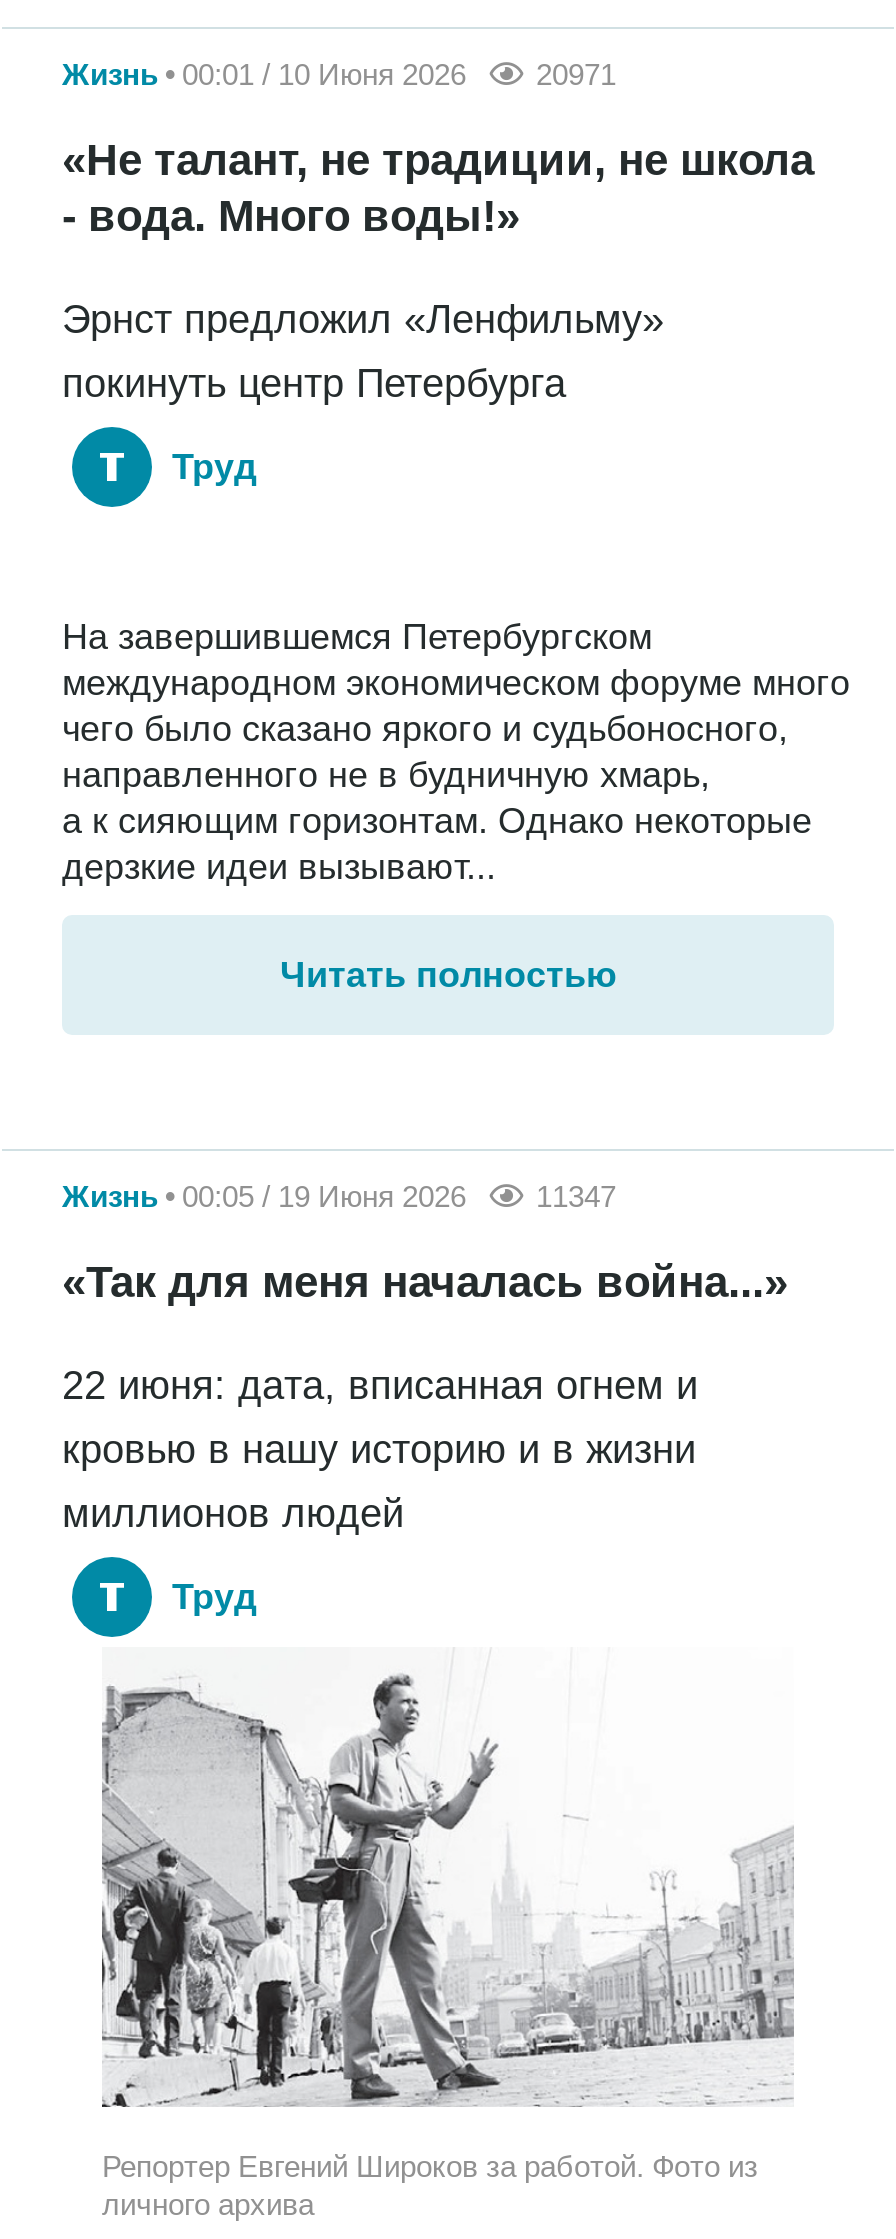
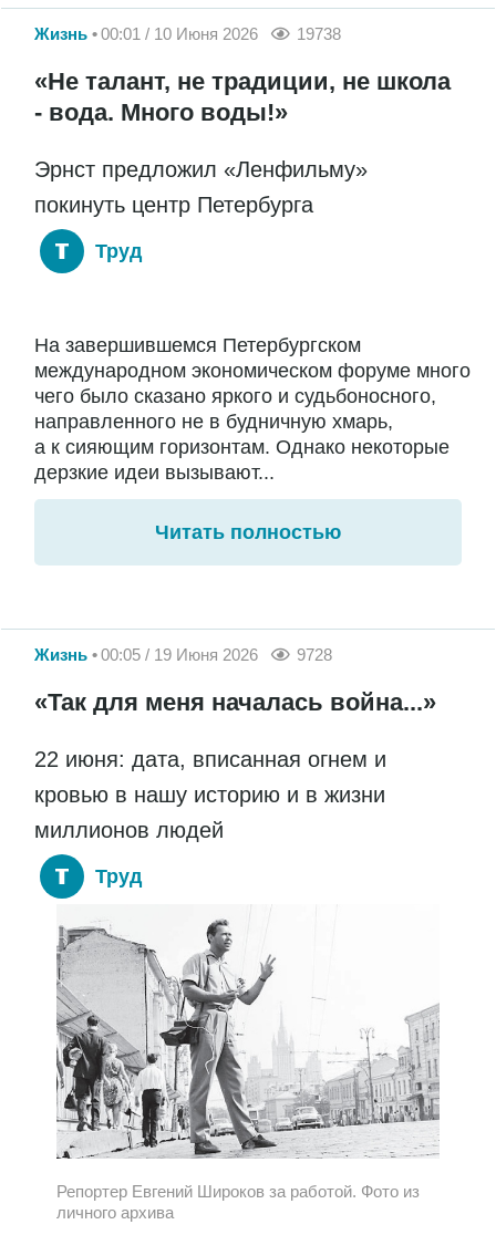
- 20971
+ 19738

- 11347
+ 9728
